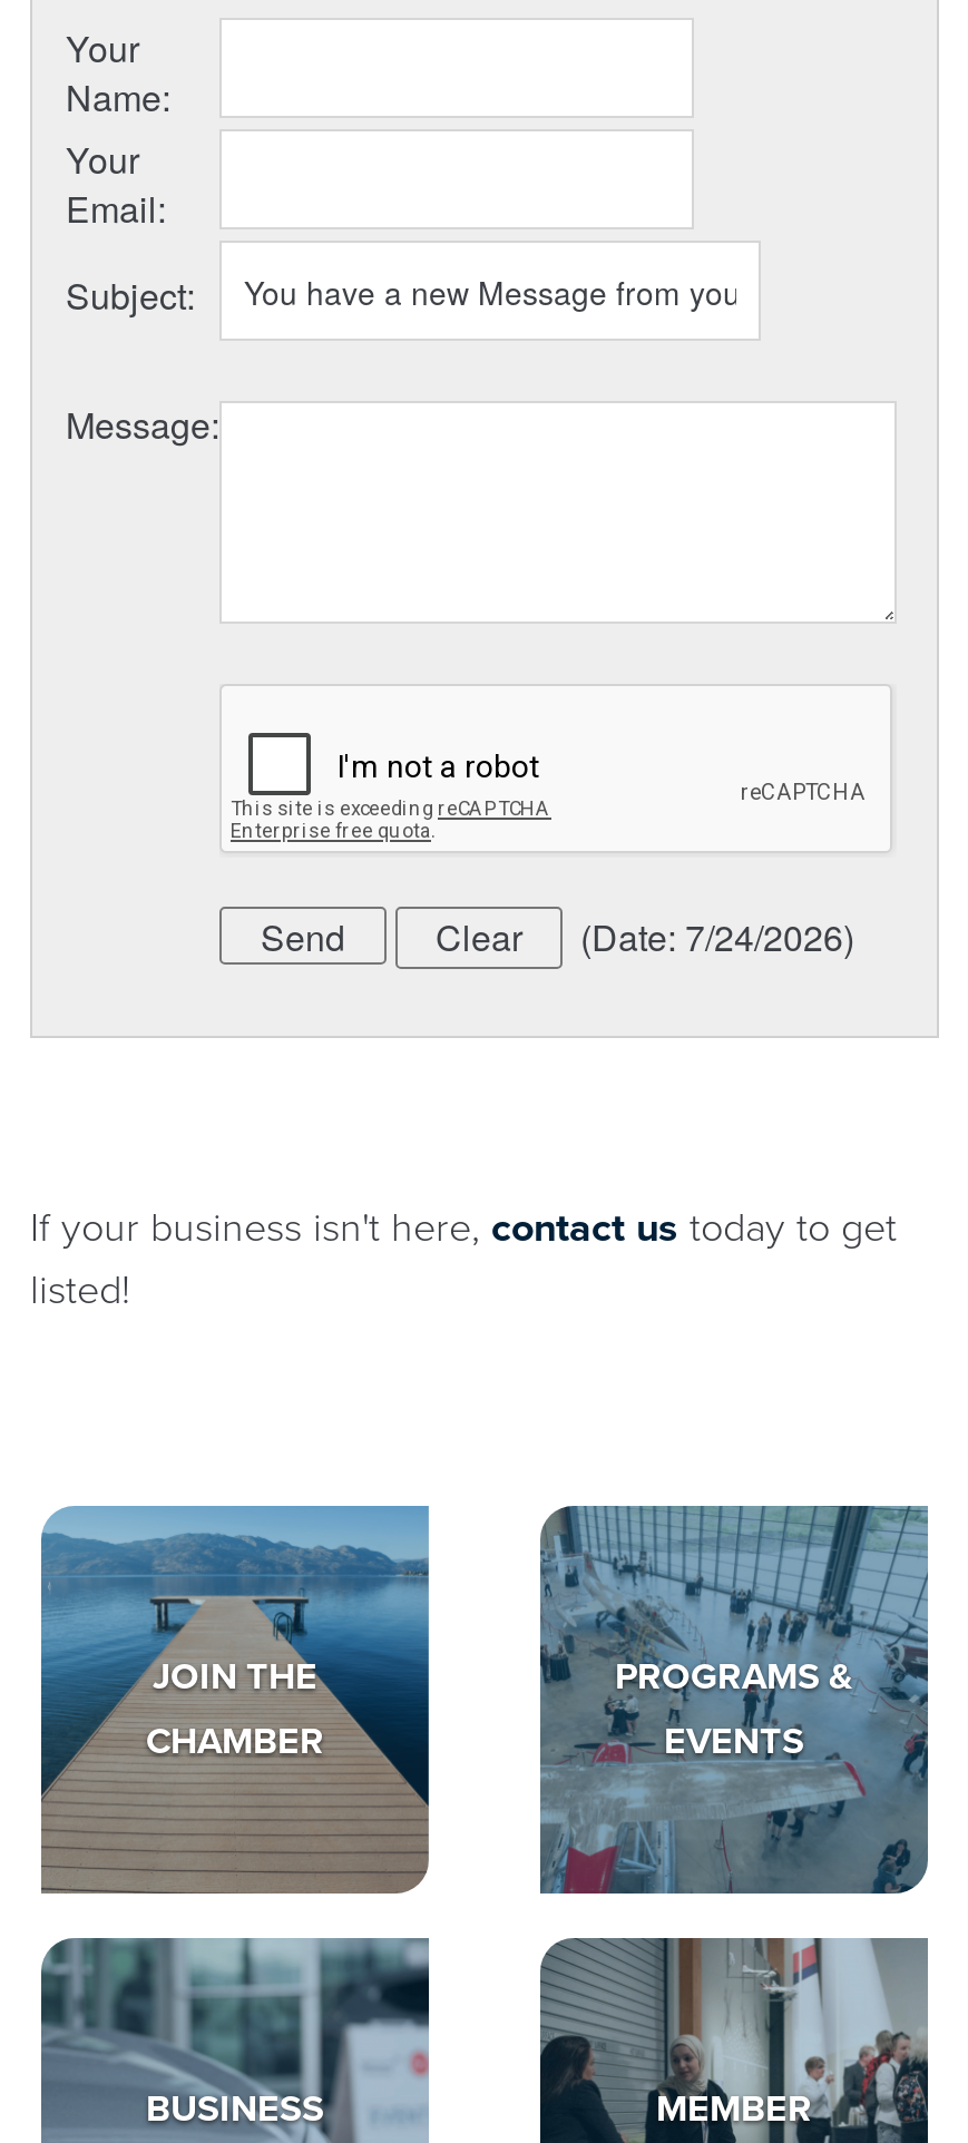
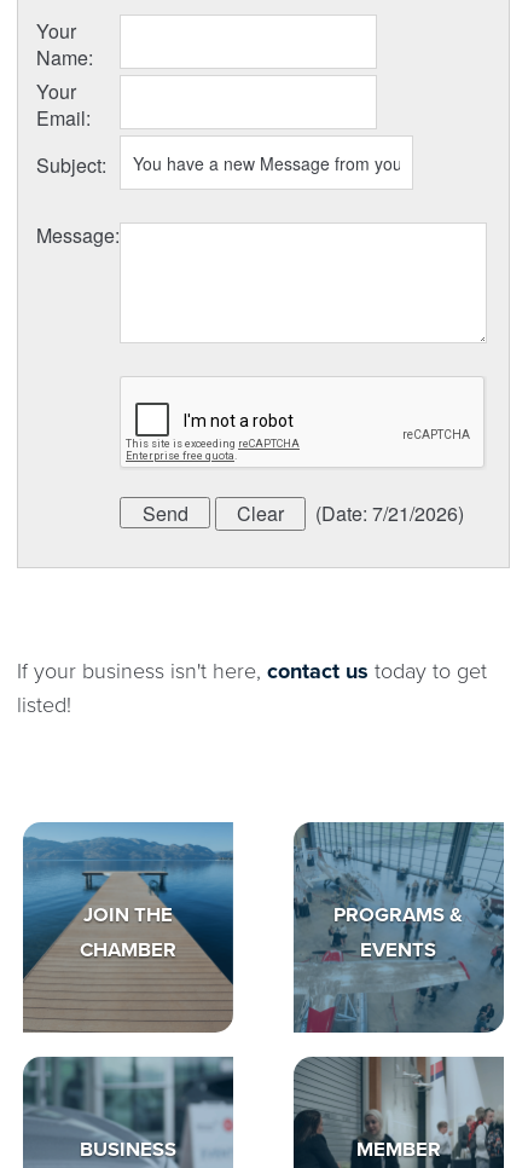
- (Date: 7/24/2026)
+ (Date: 7/21/2026)
